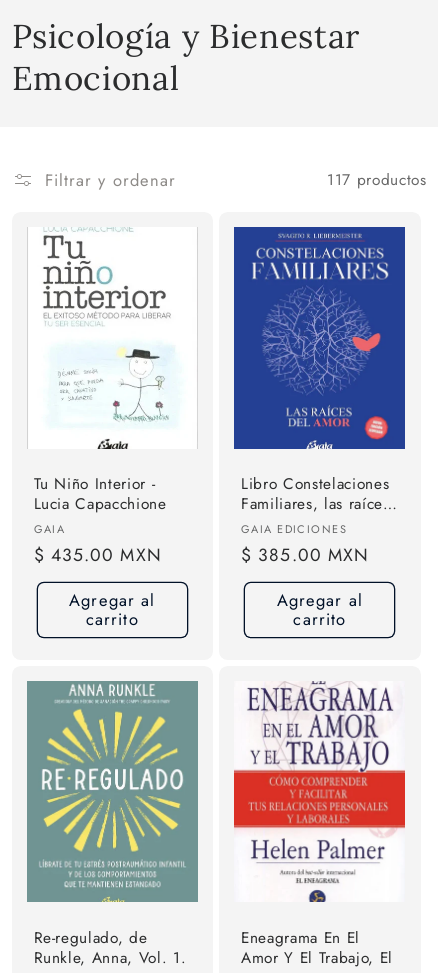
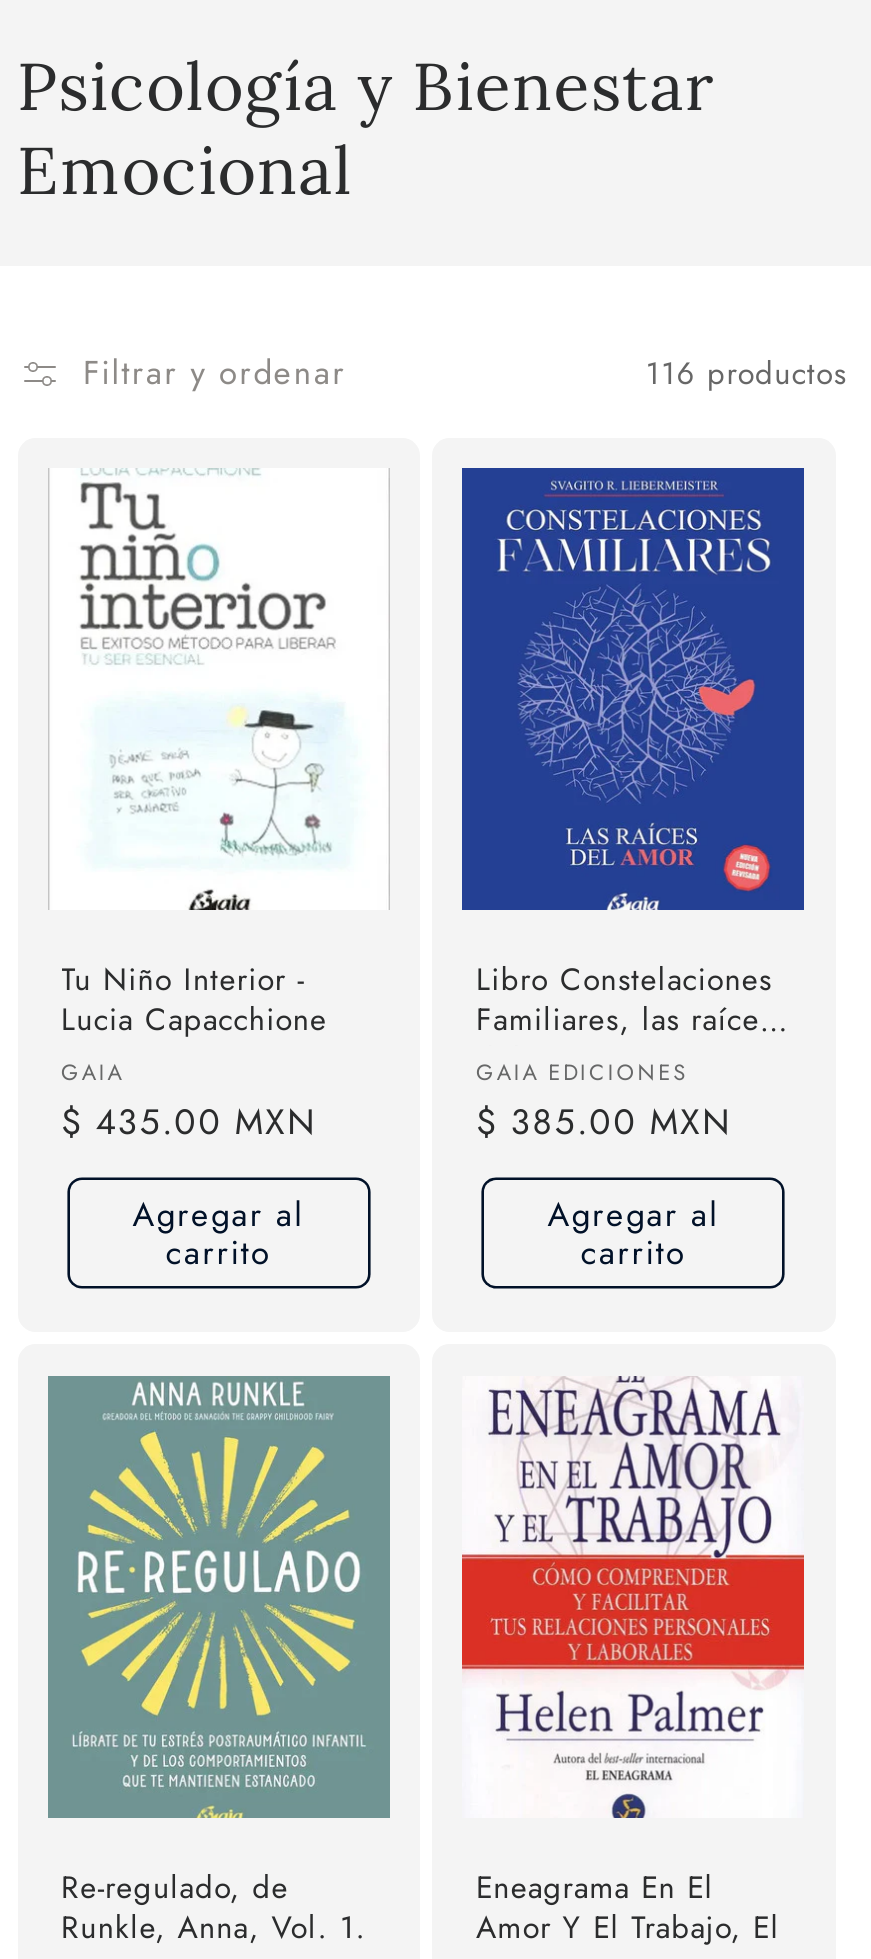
- 117 productos
+ 116 productos
